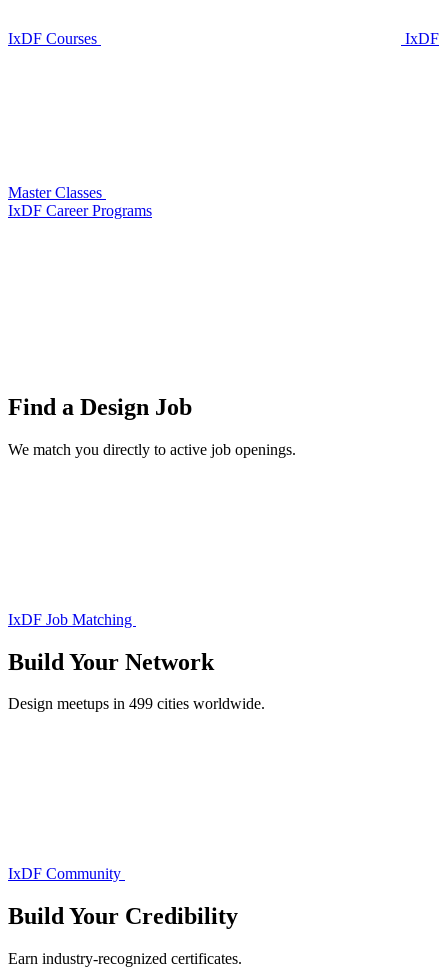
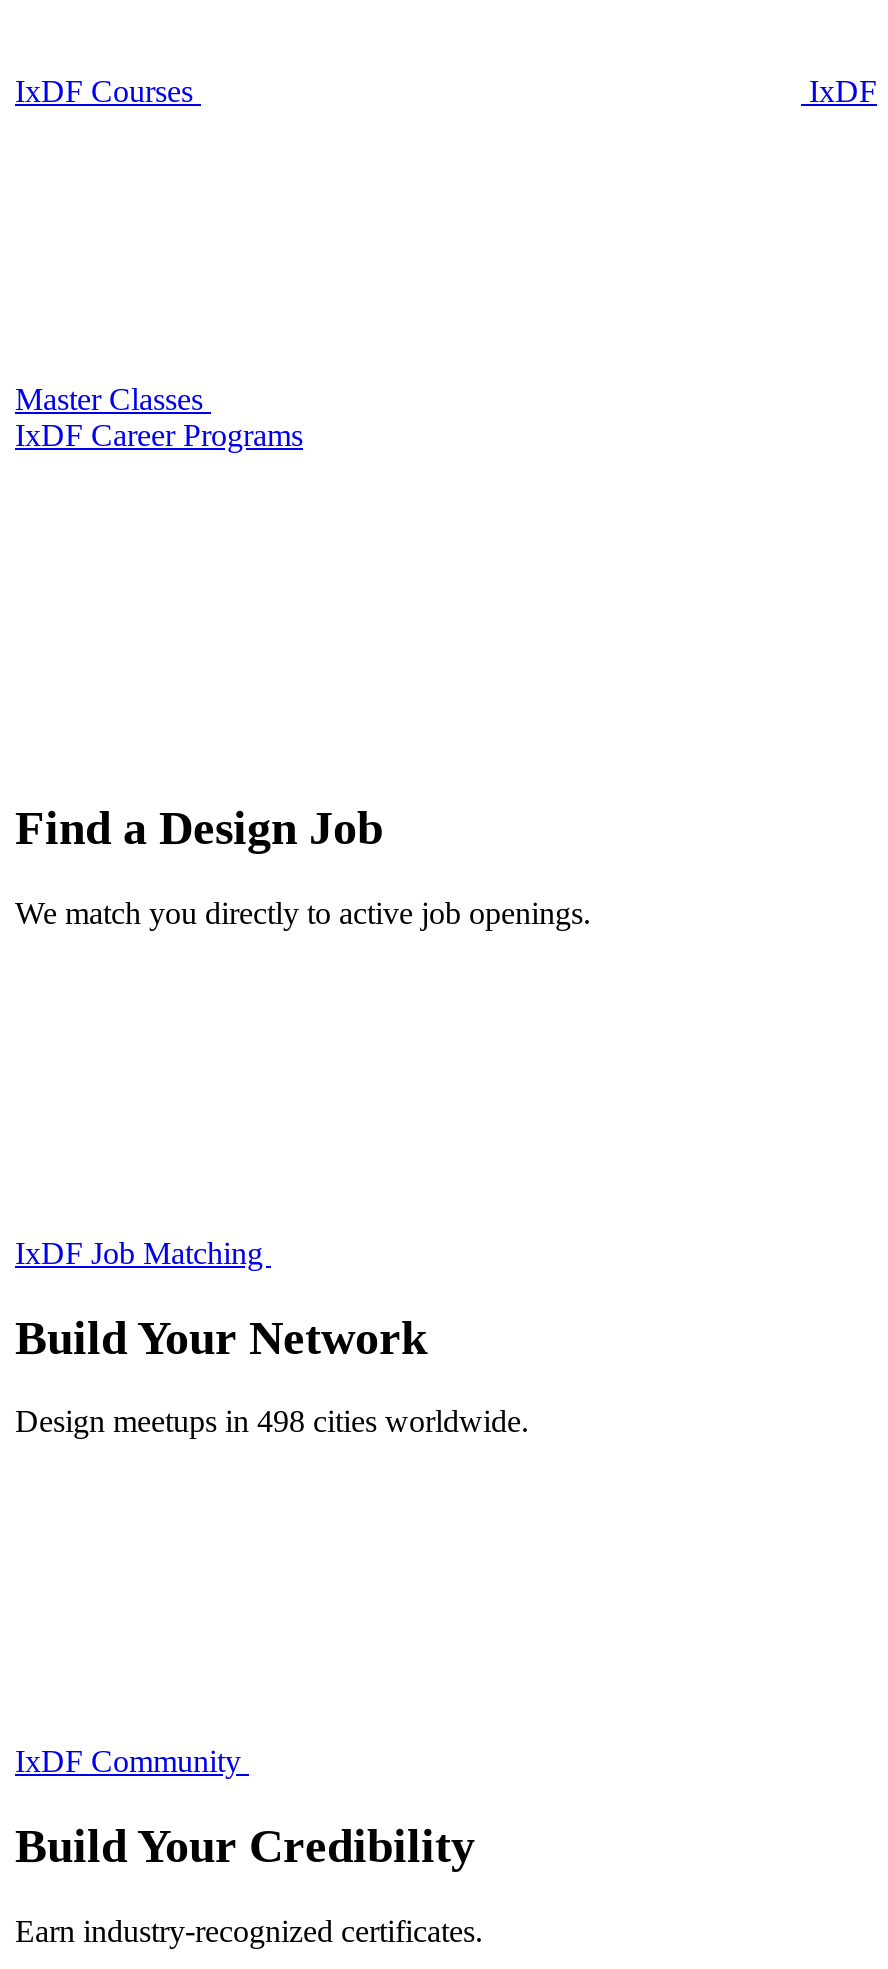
- Design meetups in 499 cities worldwide.
+ Design meetups in 498 cities worldwide.
